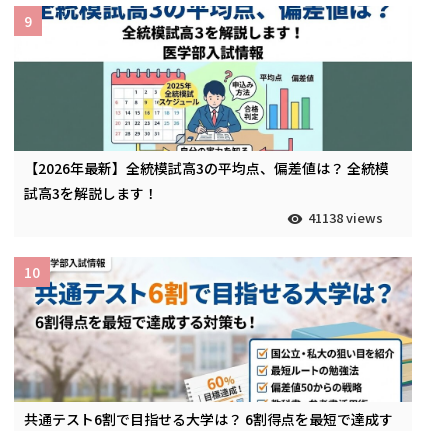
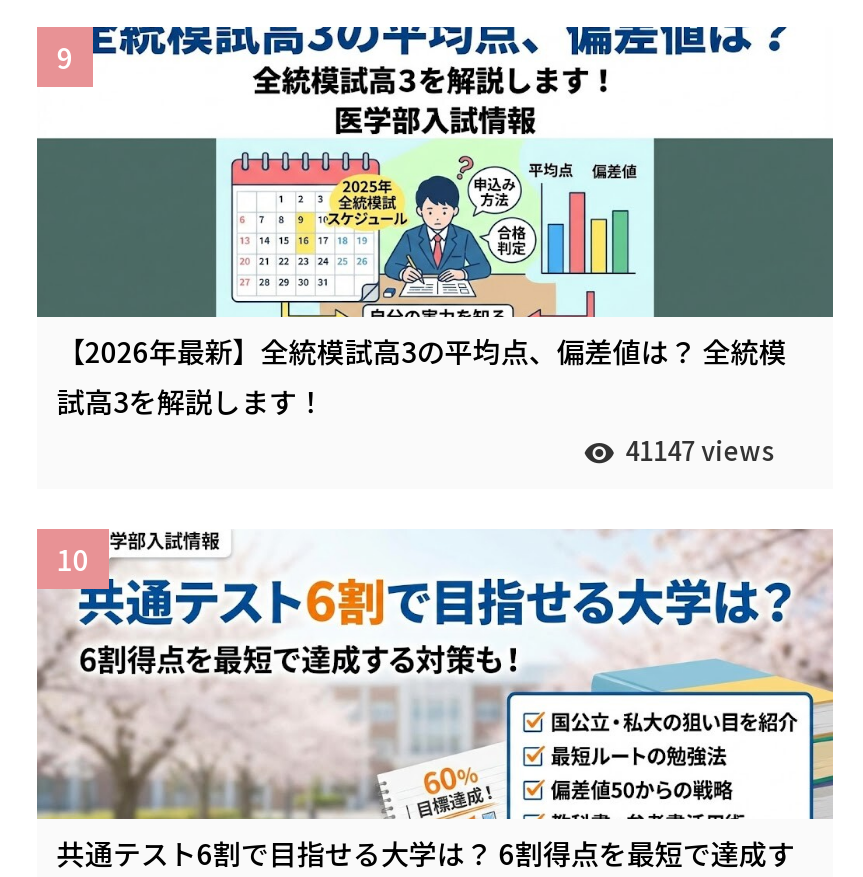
- 41138 views
+ 41147 views
